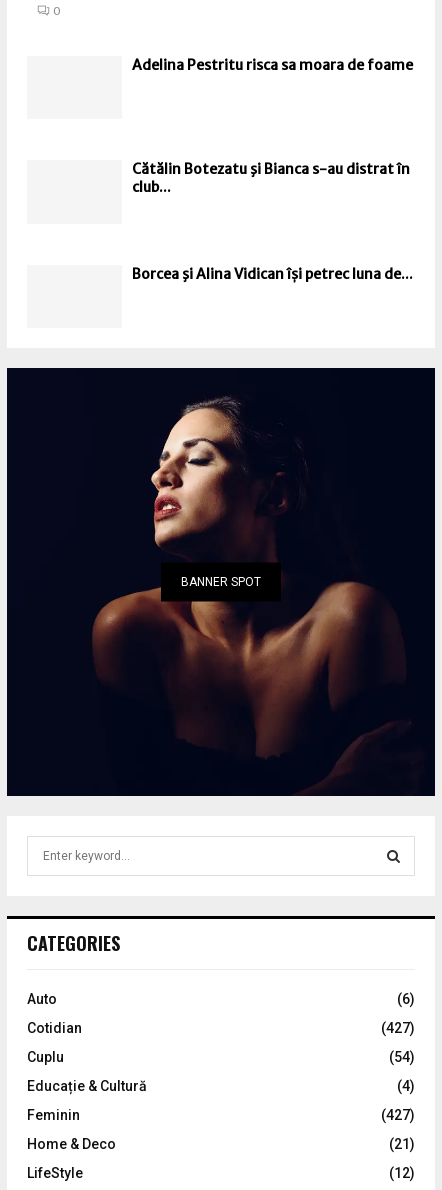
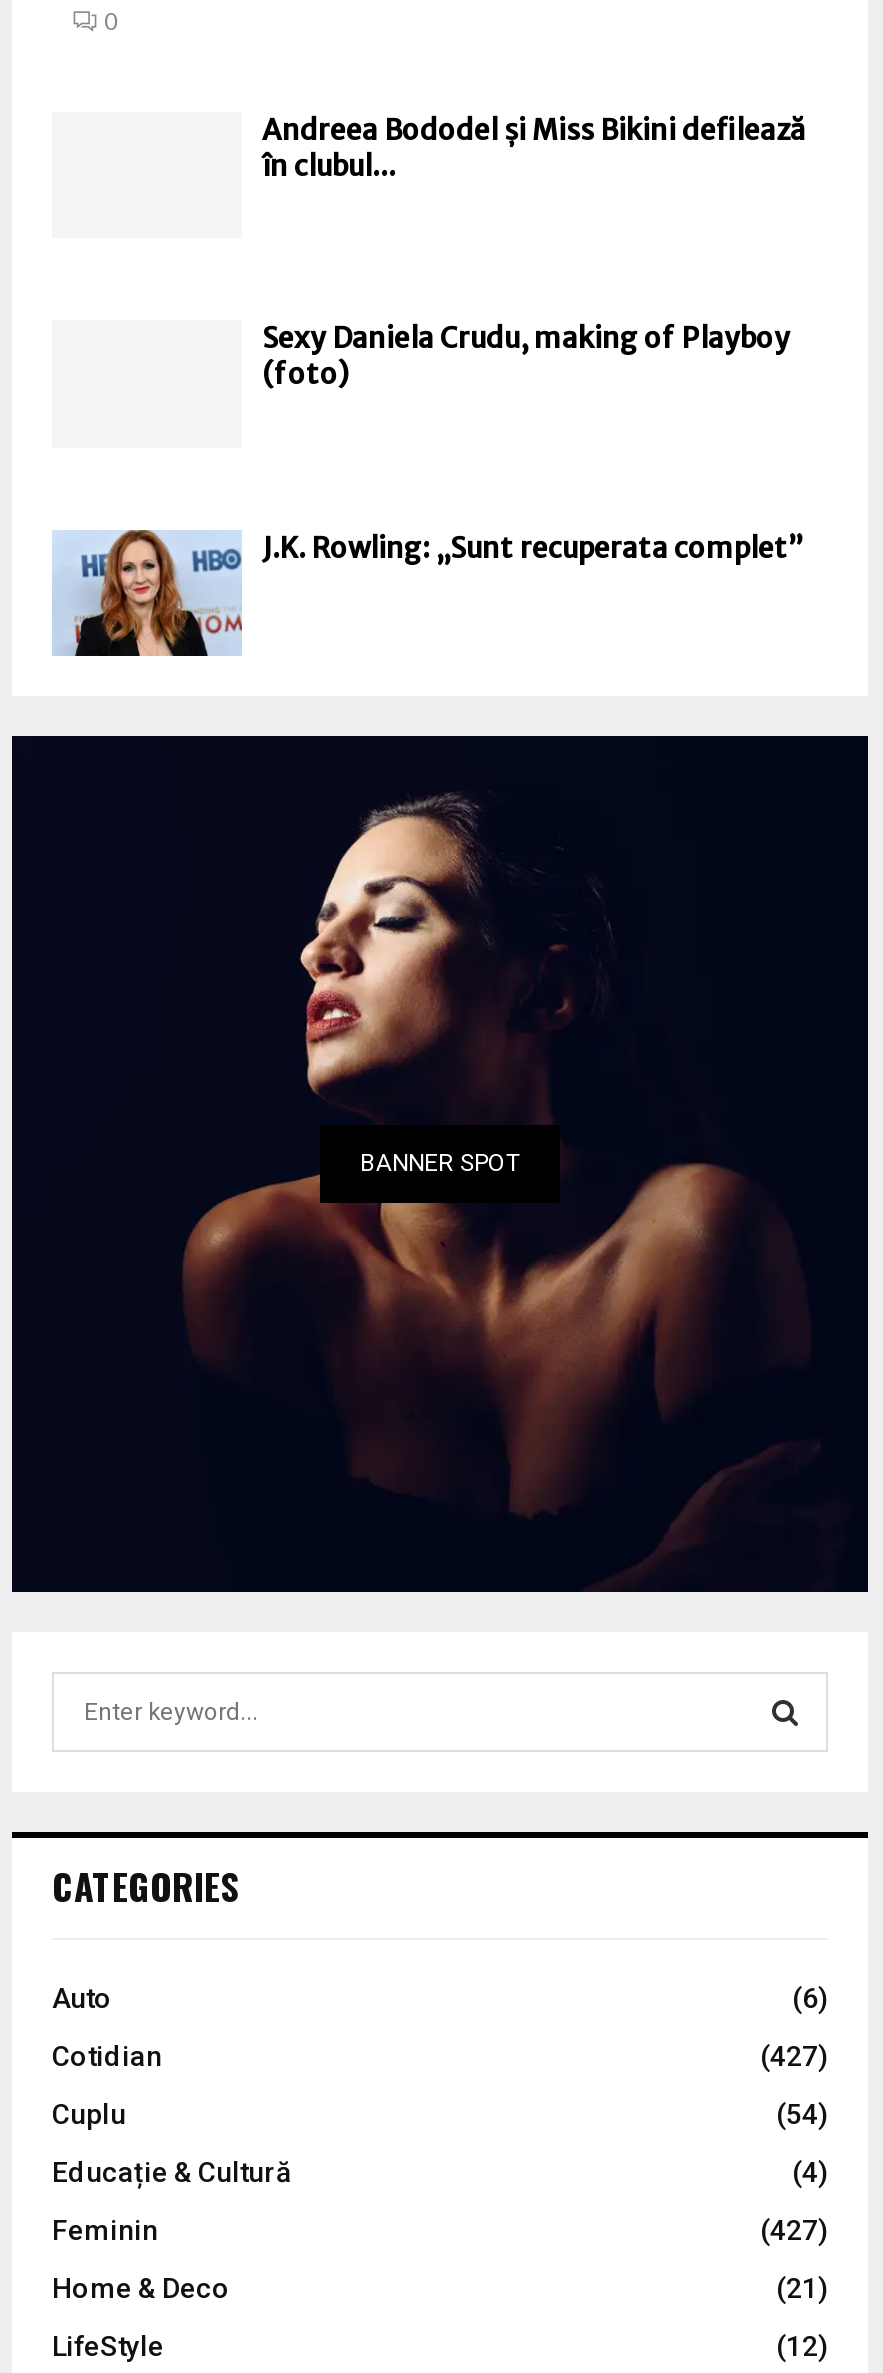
+ [image]

- Adelina Pestritu risca sa moara de foame
+ Andreea Bododel și Miss Bikini defilează
+ în clubul...

- Cătălin Botezatu şi Bianca s-au distrat în
- club...
+ Sexy Daniela Crudu, making of Playboy
+ (foto)

- Borcea şi Alina Vidican își petrec luna de...
+ J.K. Rowling: „Sunt recuperata complet”
